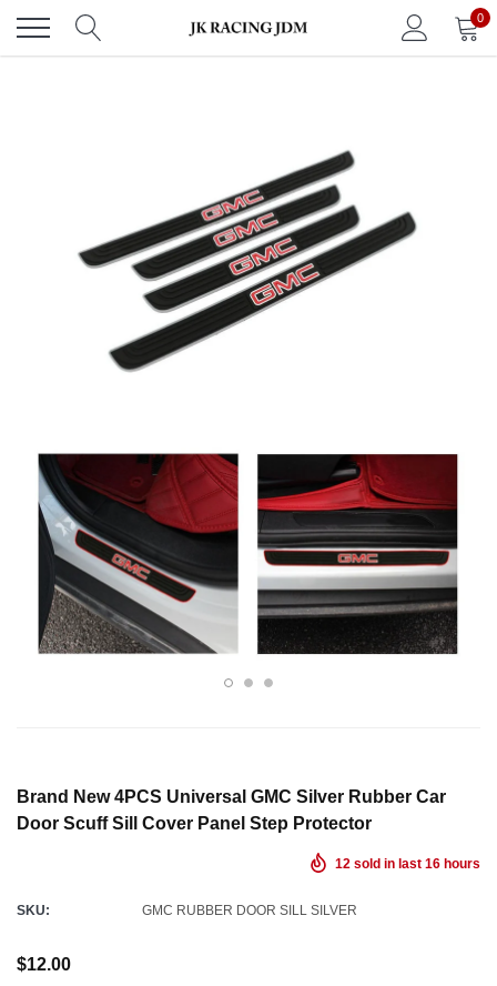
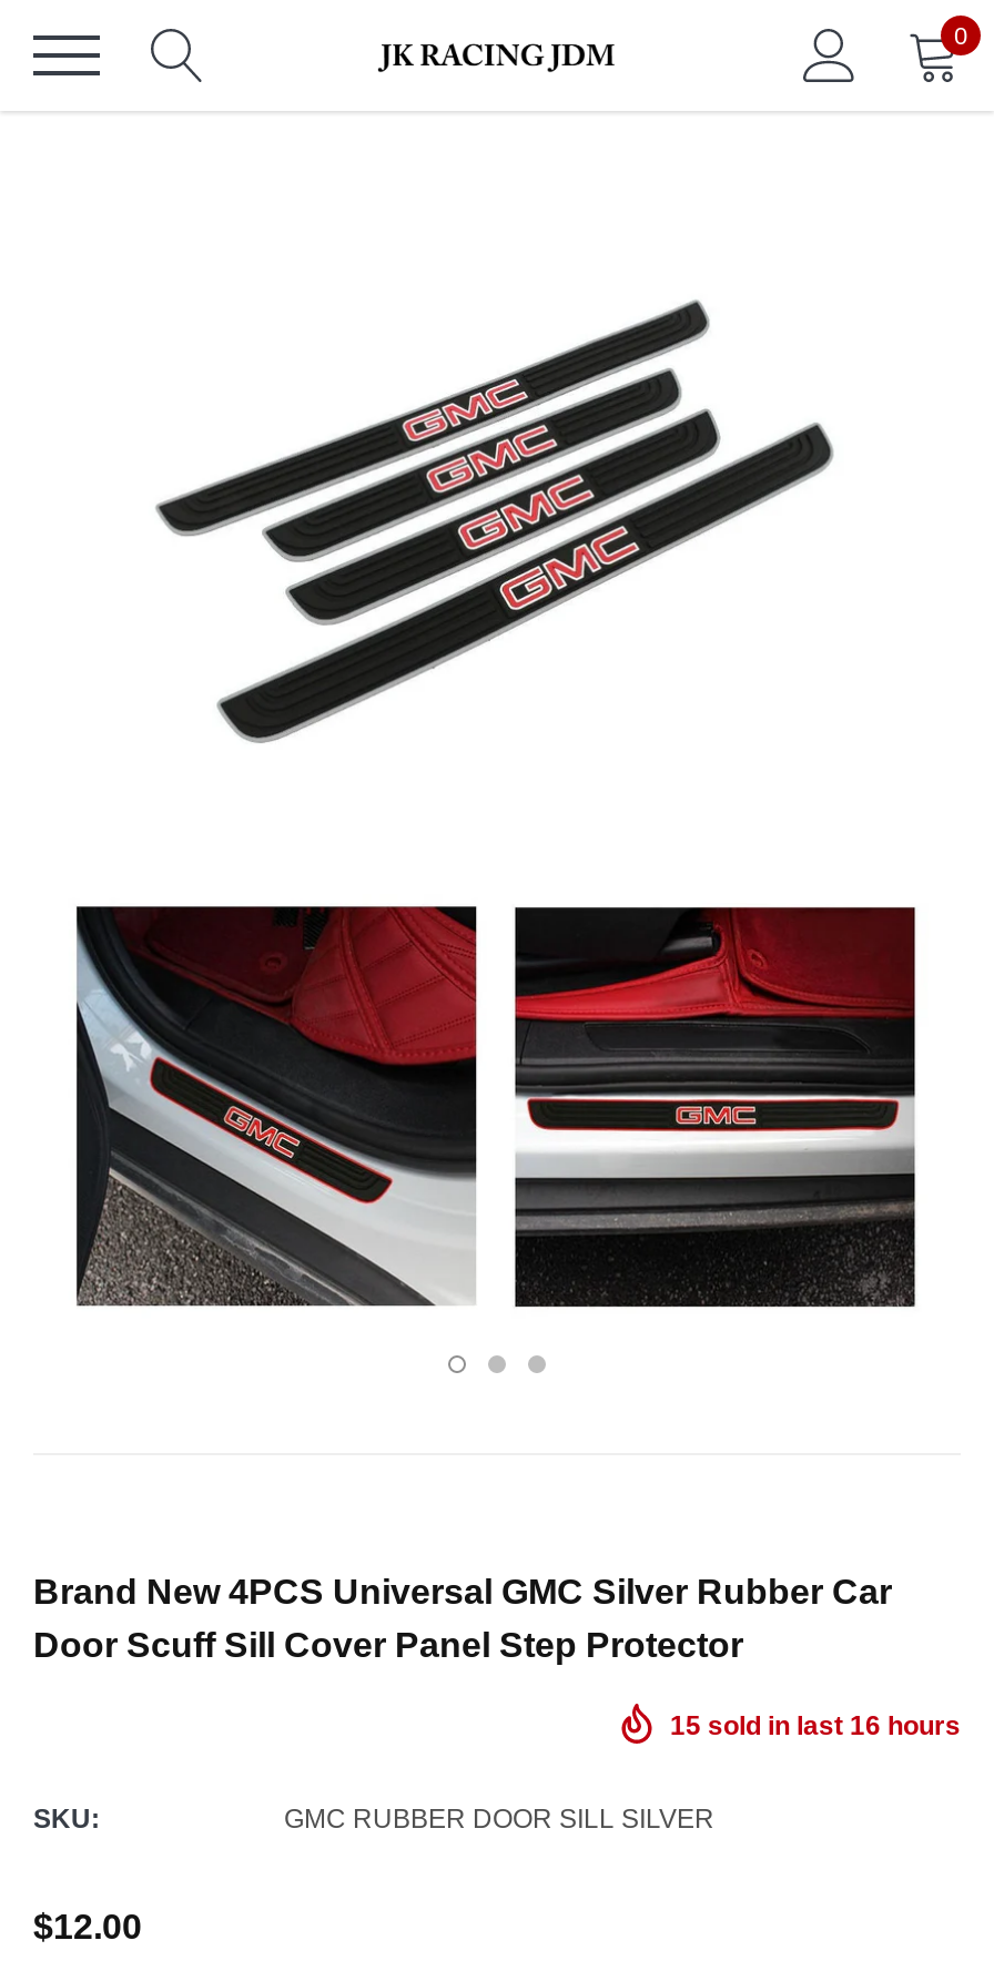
- 12 sold in last 16 hours
+ 15 sold in last 16 hours
